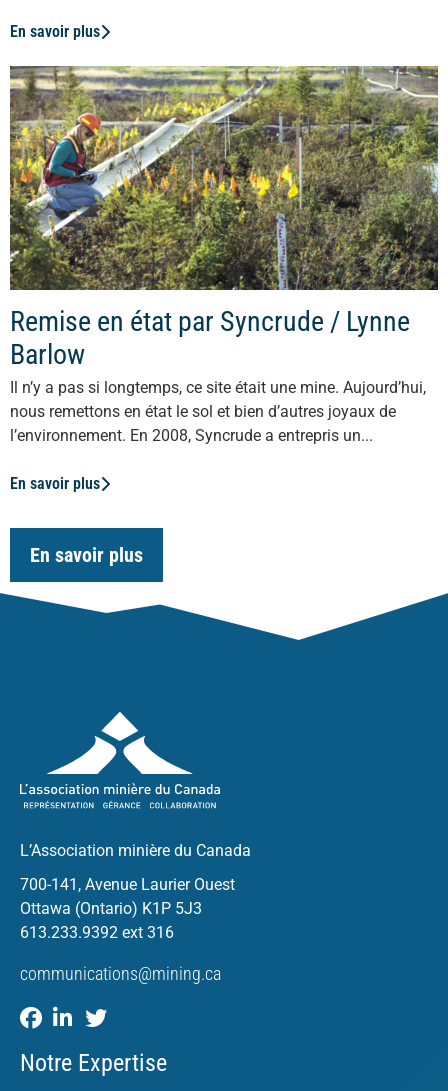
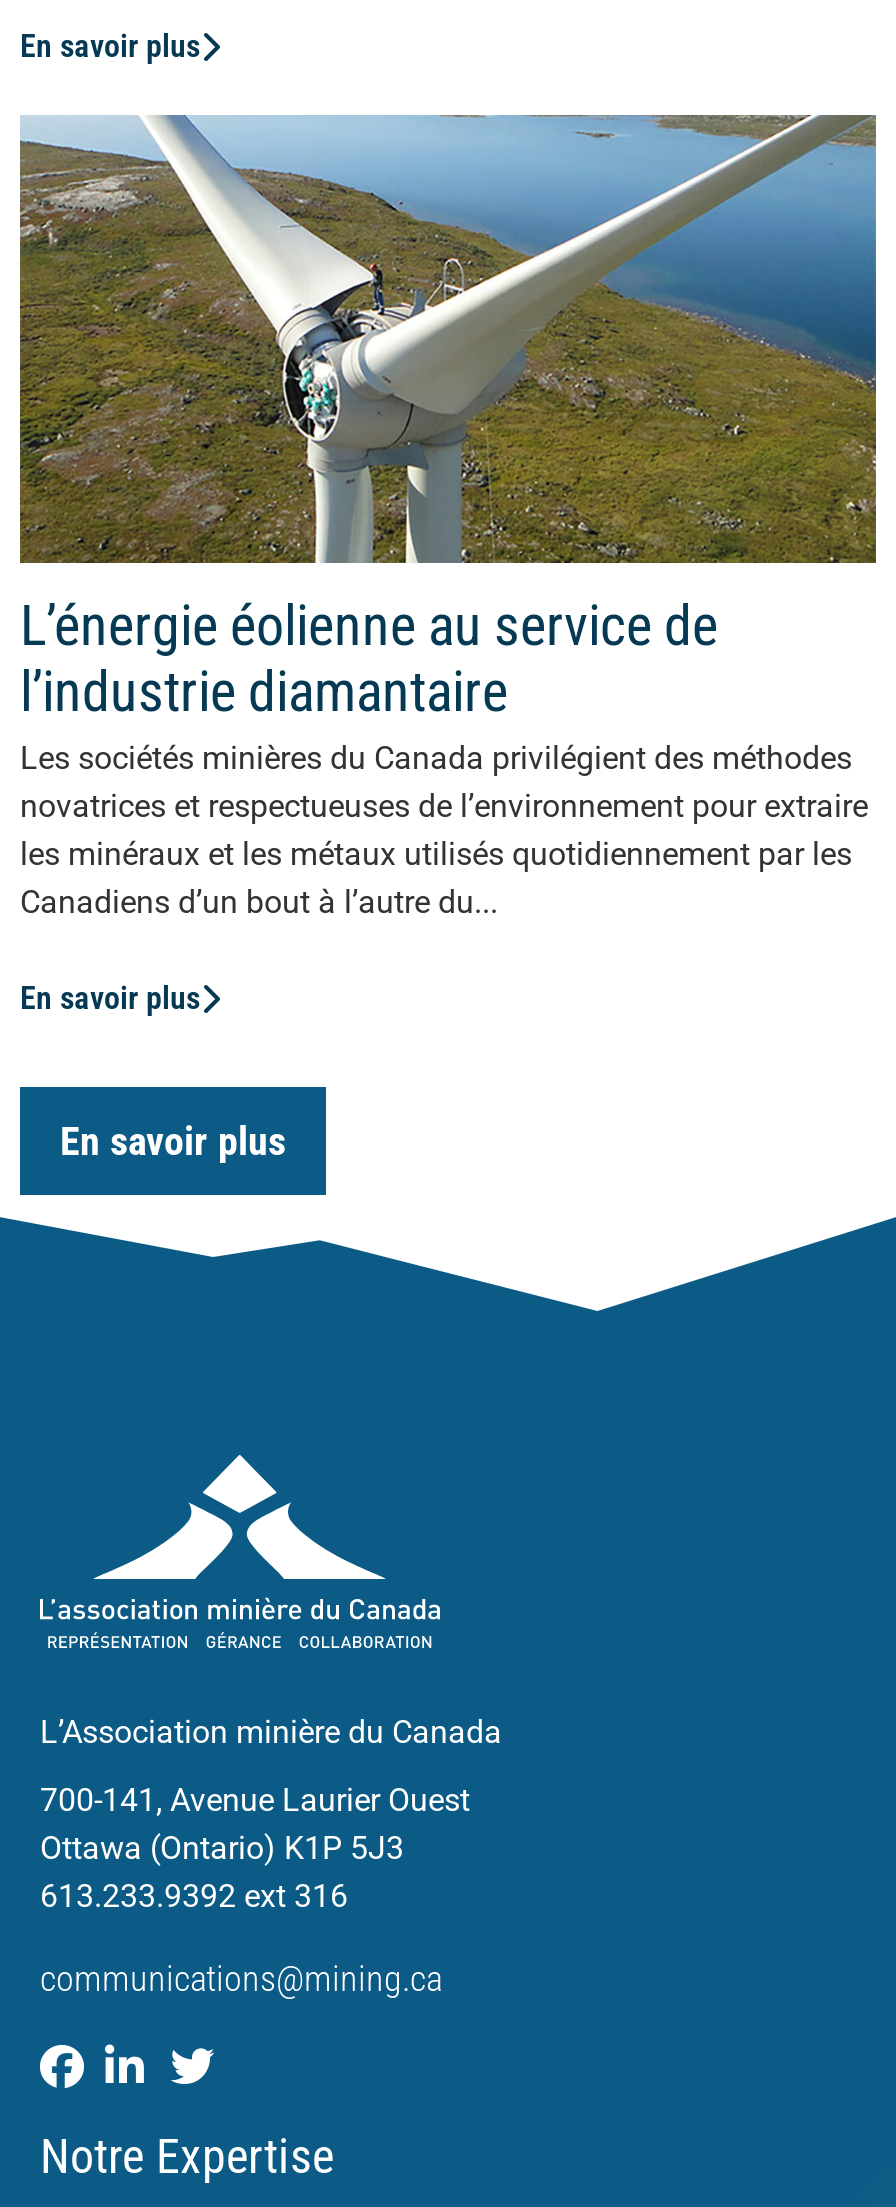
- [image]
- Remise en état par Syncrude / Lynne
- Barlow
- Il n’y a pas si longtemps, ce site était une mine. Aujourd’hui,
- nous remettons en état le sol et bien d’autres joyaux de
- l’environnement. En 2008, Syncrude a entrepris un...
+ [image]
+ L’énergie éolienne au service de
+ l’industrie diamantaire
+ Les sociétés minières du Canada privilégient des méthodes
+ novatrices et respectueuses de l’environnement pour extraire
+ les minéraux et les métaux utilisés quotidiennement par les
+ Canadiens d’un bout à l’autre du...
